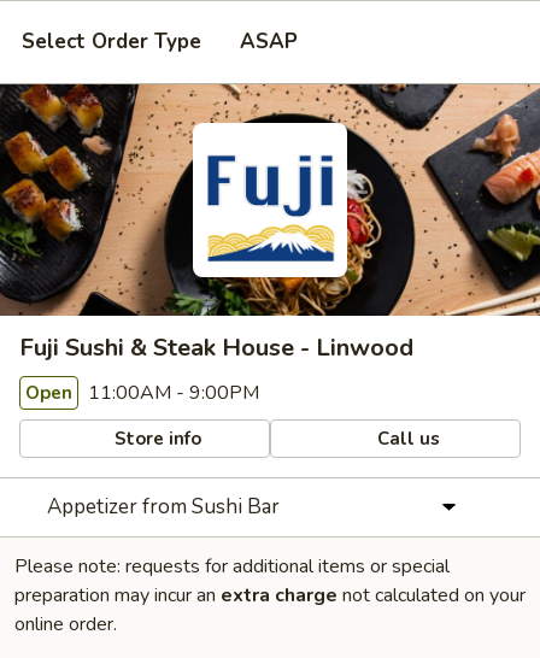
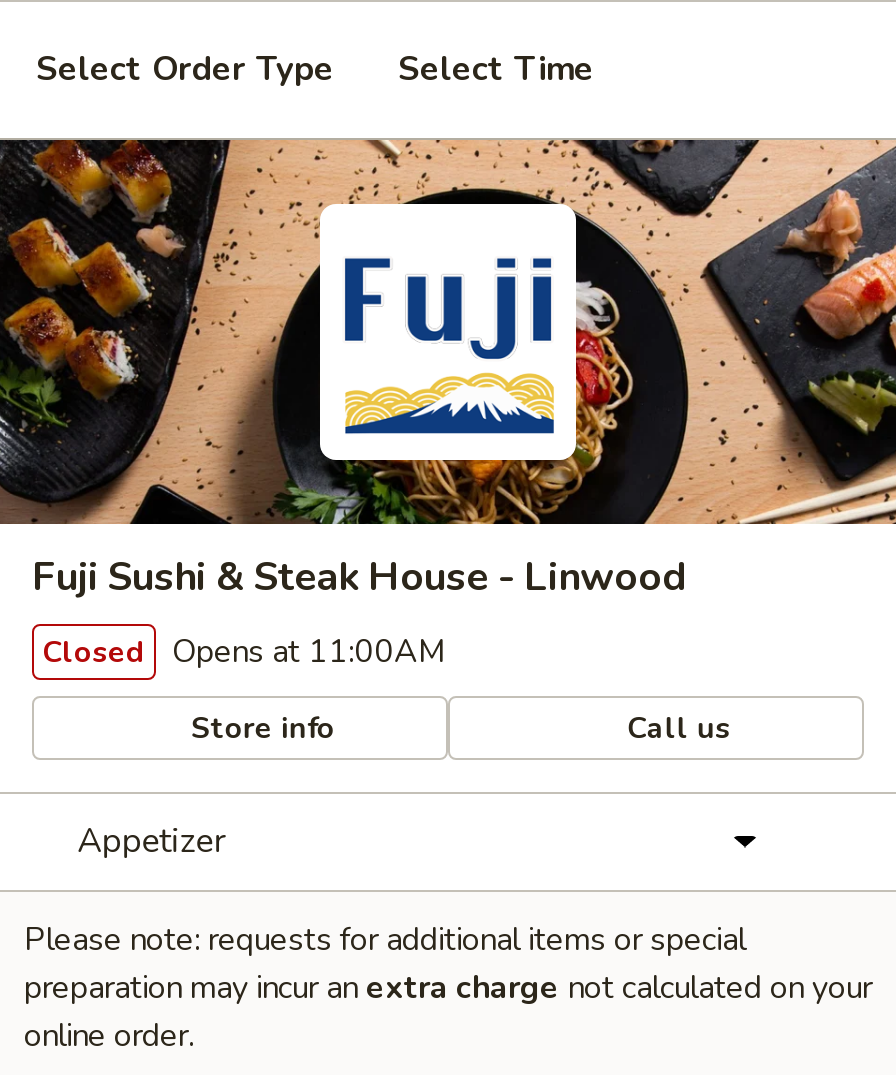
- ASAP
+ Select Time

- Open 11:00AM - 9:00PM
+ Closed Opens at 11:00AM

- Appetizer from Sushi Bar
+ Appetizer
